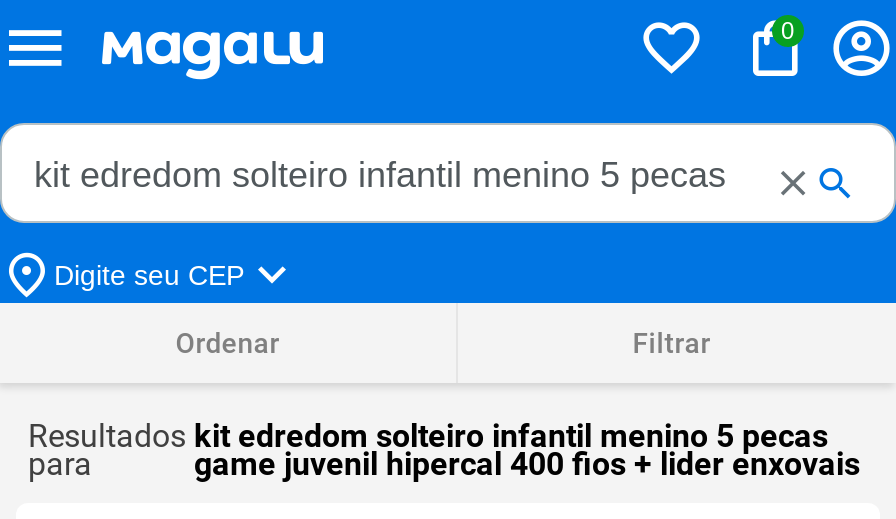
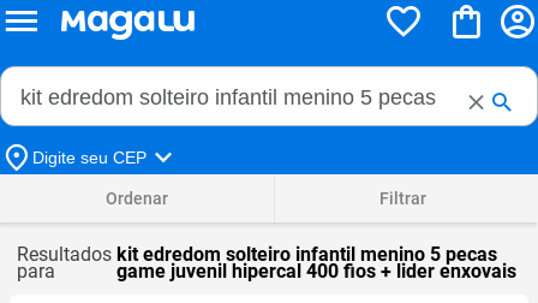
- 0
